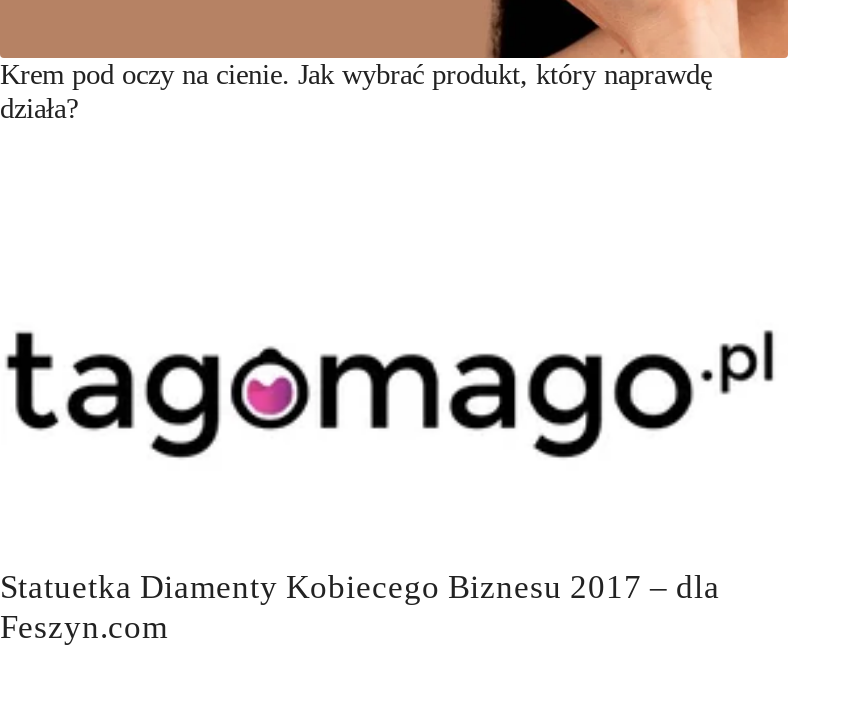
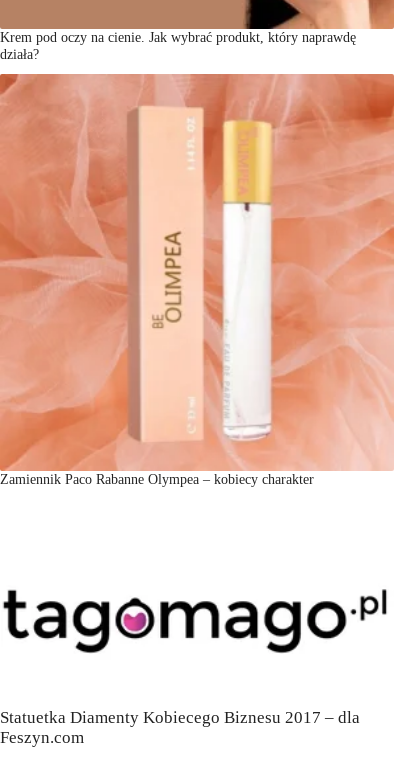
+ [image]
+ Zamiennik Paco Rabanne Olympea – kobiecy charakter
